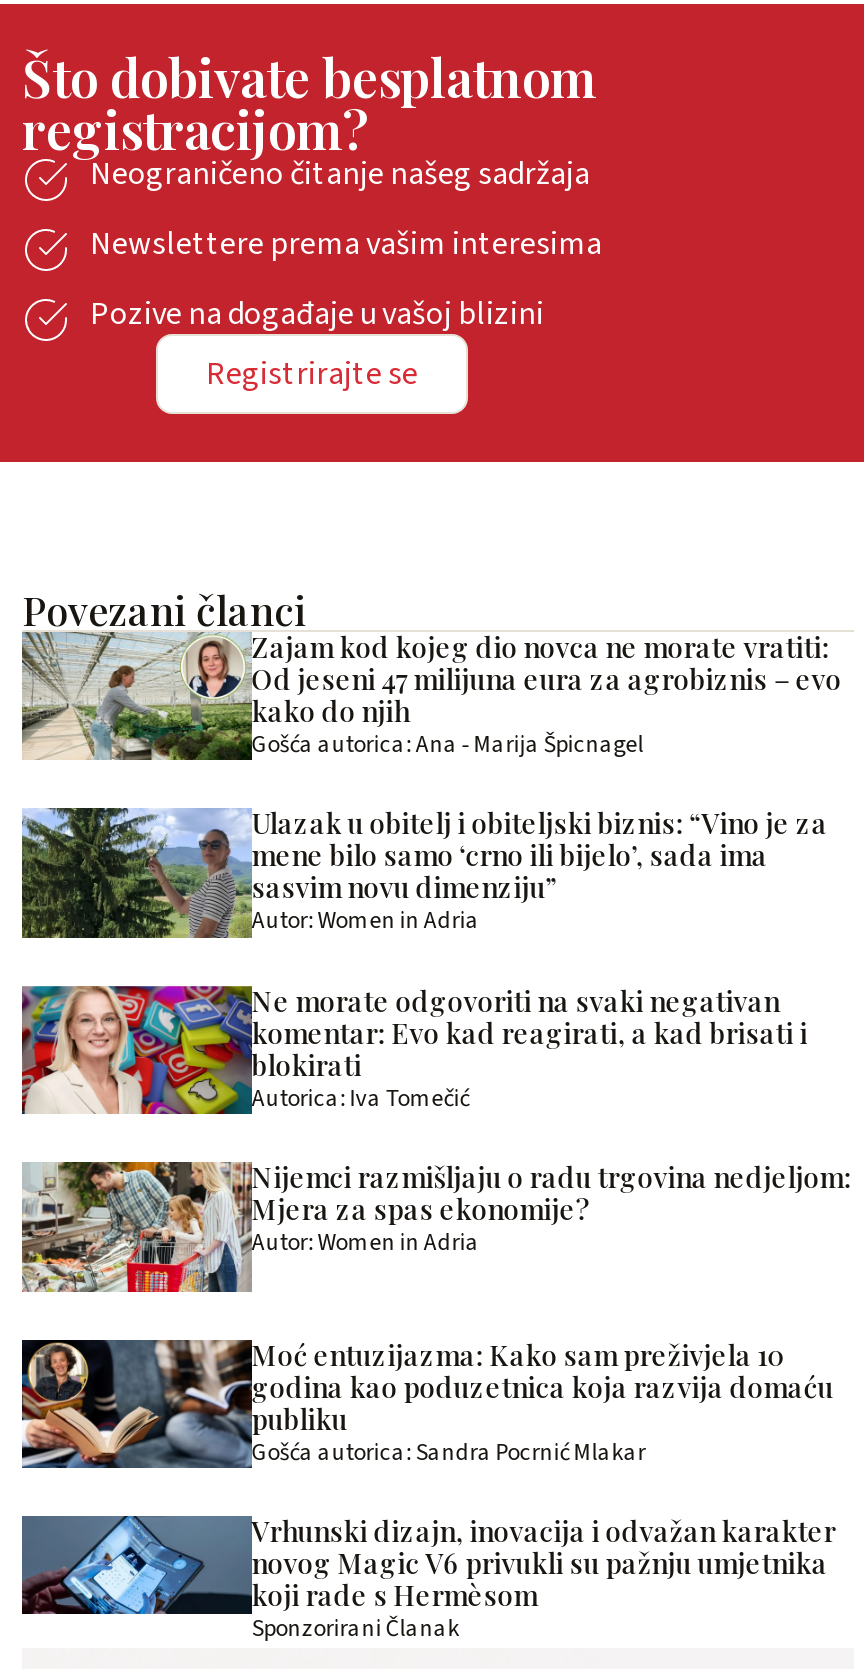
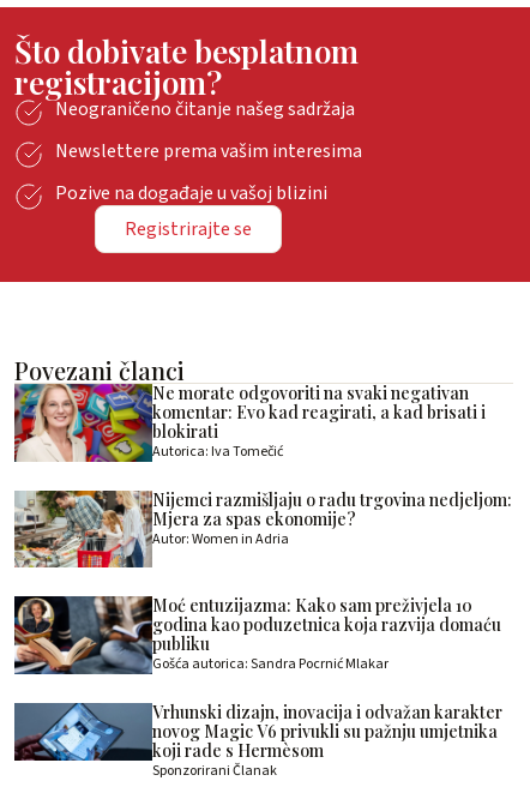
- [image]
- Zajam kod kojeg dio novca ne morate vratiti:
- Od jeseni 47 milijuna eura za agrobiznis – evo
- kako do njih
- Gošća autorica: Ana - Marija Špicnagel
- Ulazak u obitelj i obiteljski biznis: “Vino je za
- mene bilo samo ‘crno ili bijelo’, sada ima
- sasvim novu dimenziju”
- Autor: Women in Adria

- [image]
